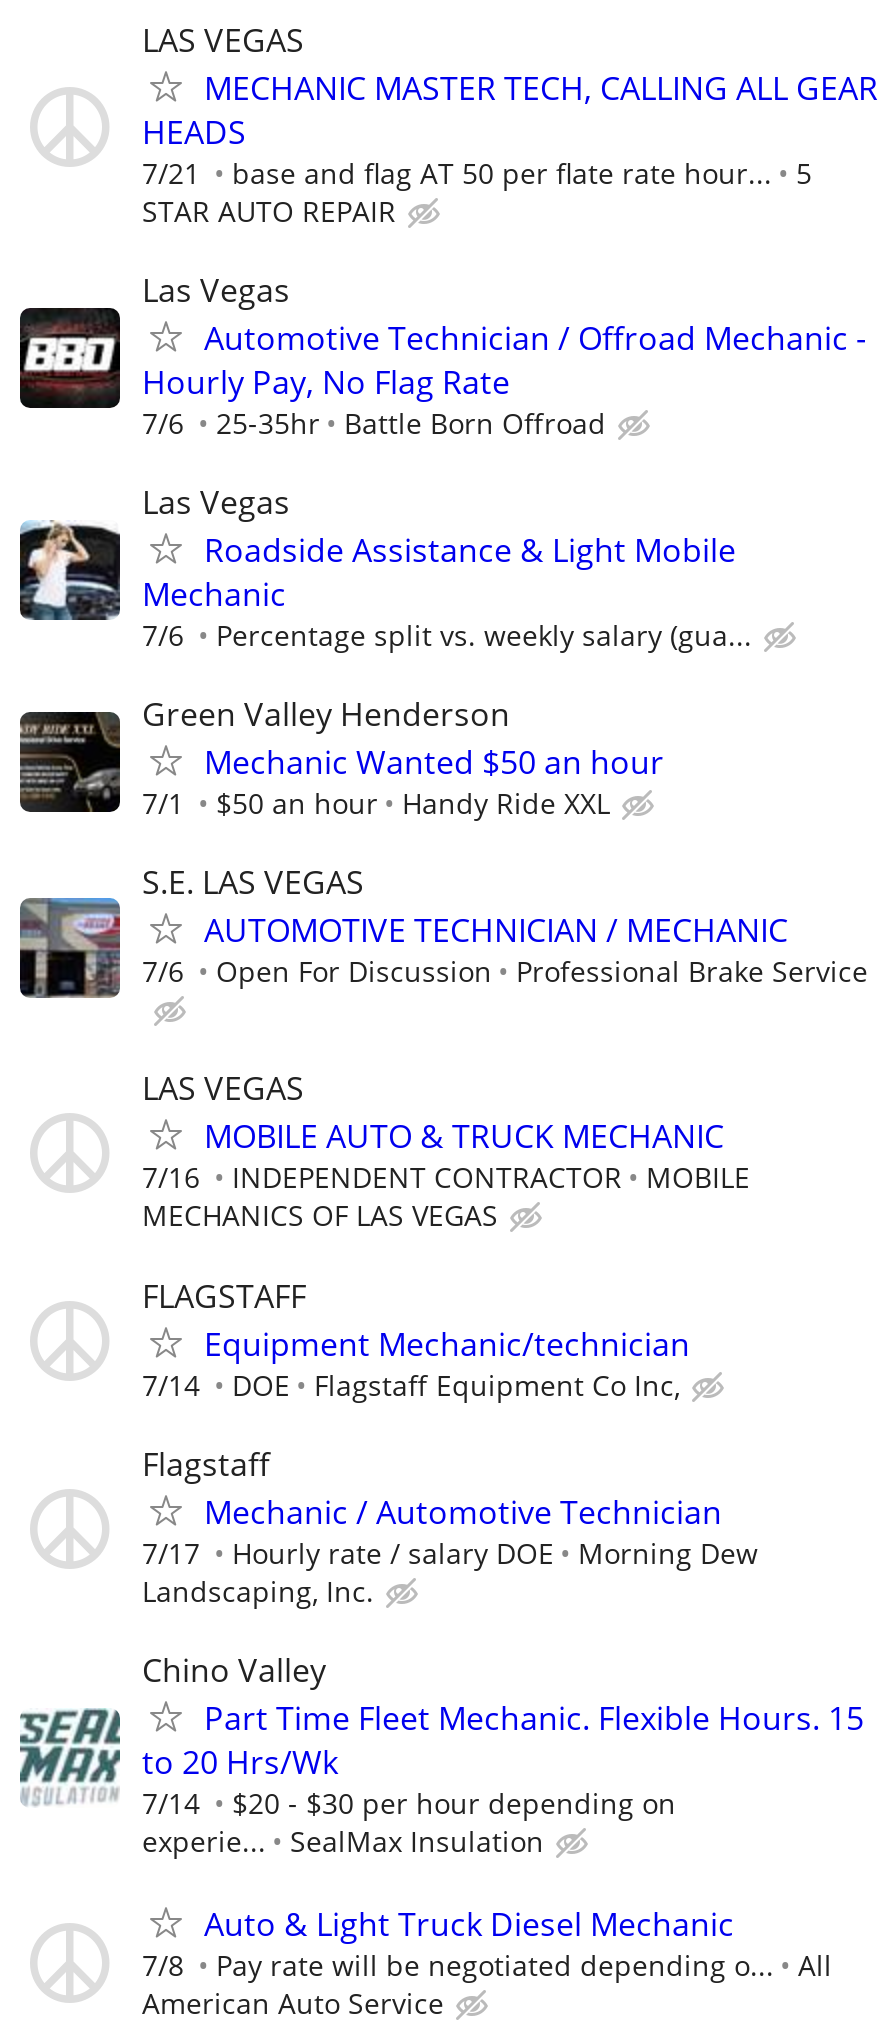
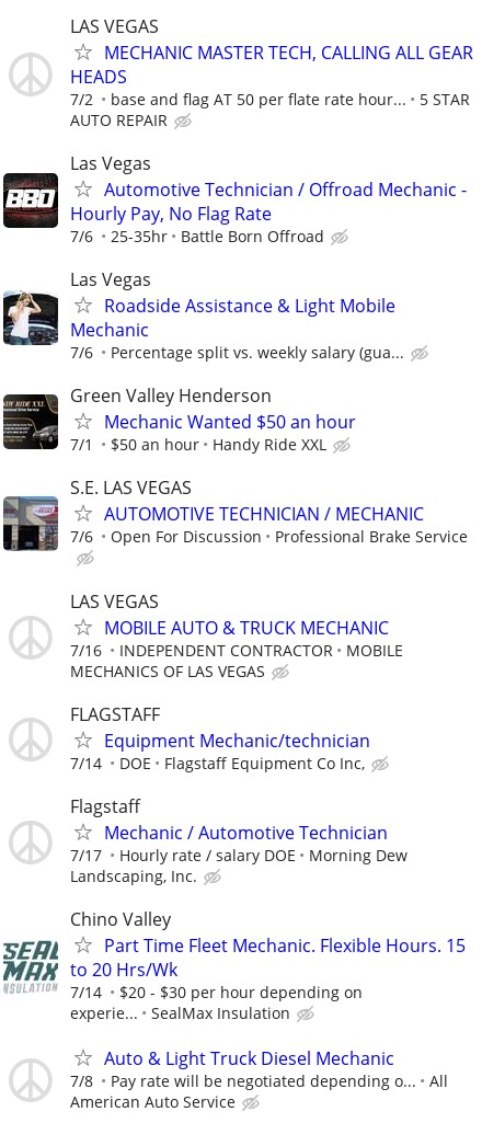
- 7/21
+ 7/2
